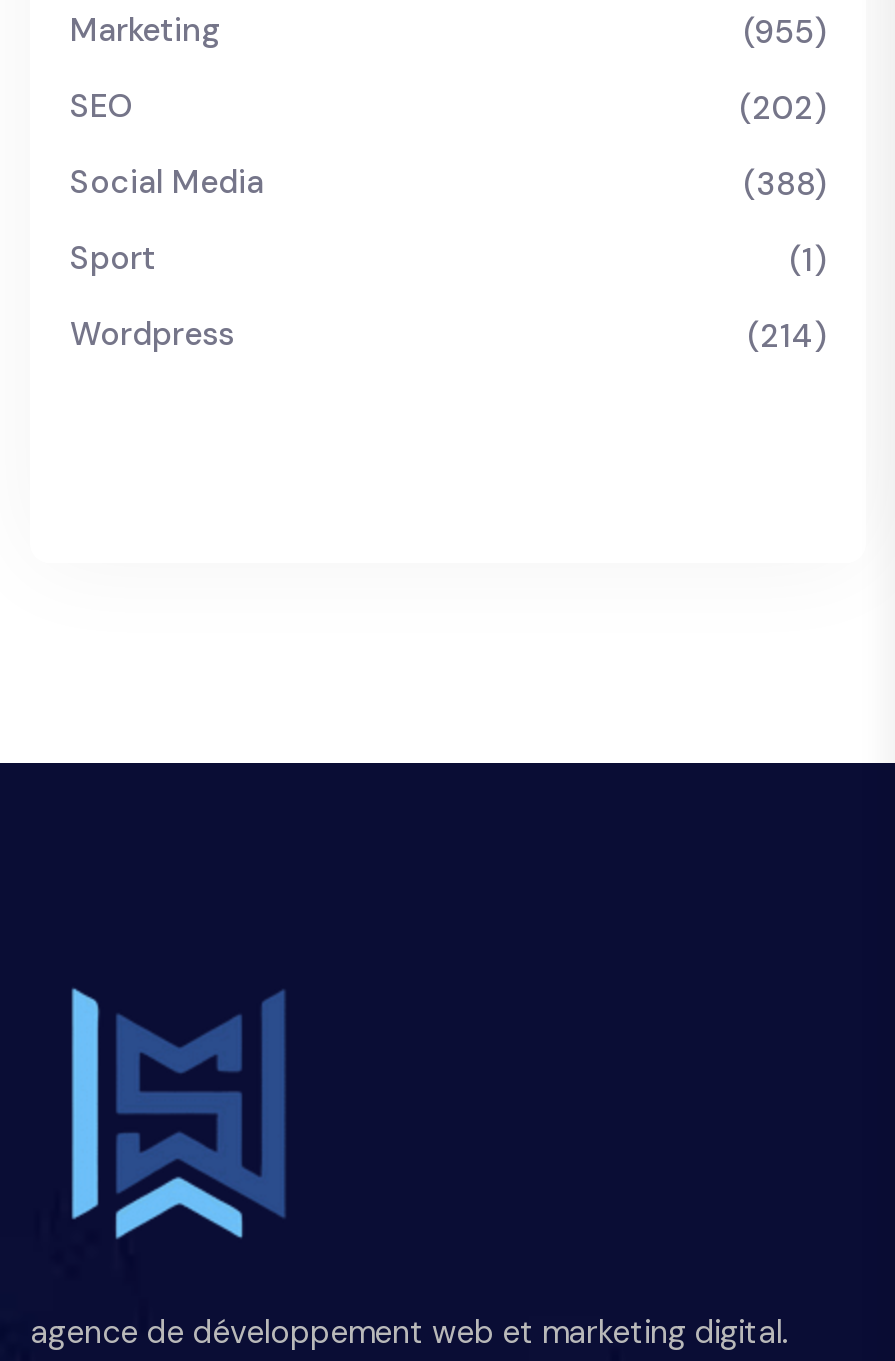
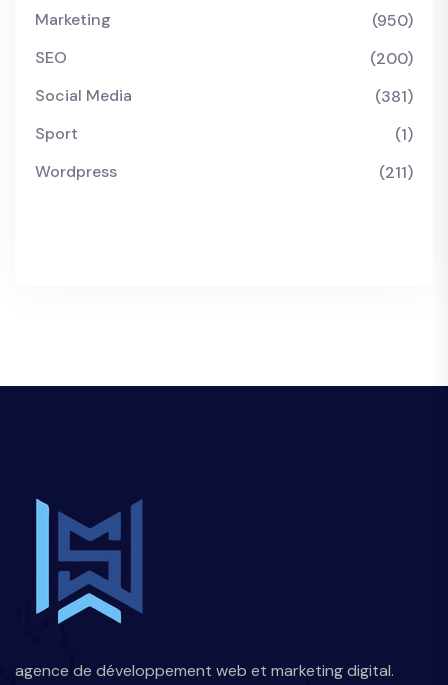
- (955)
+ (950)

- (202)
+ (200)

- (388)
+ (381)

- (214)
+ (211)
